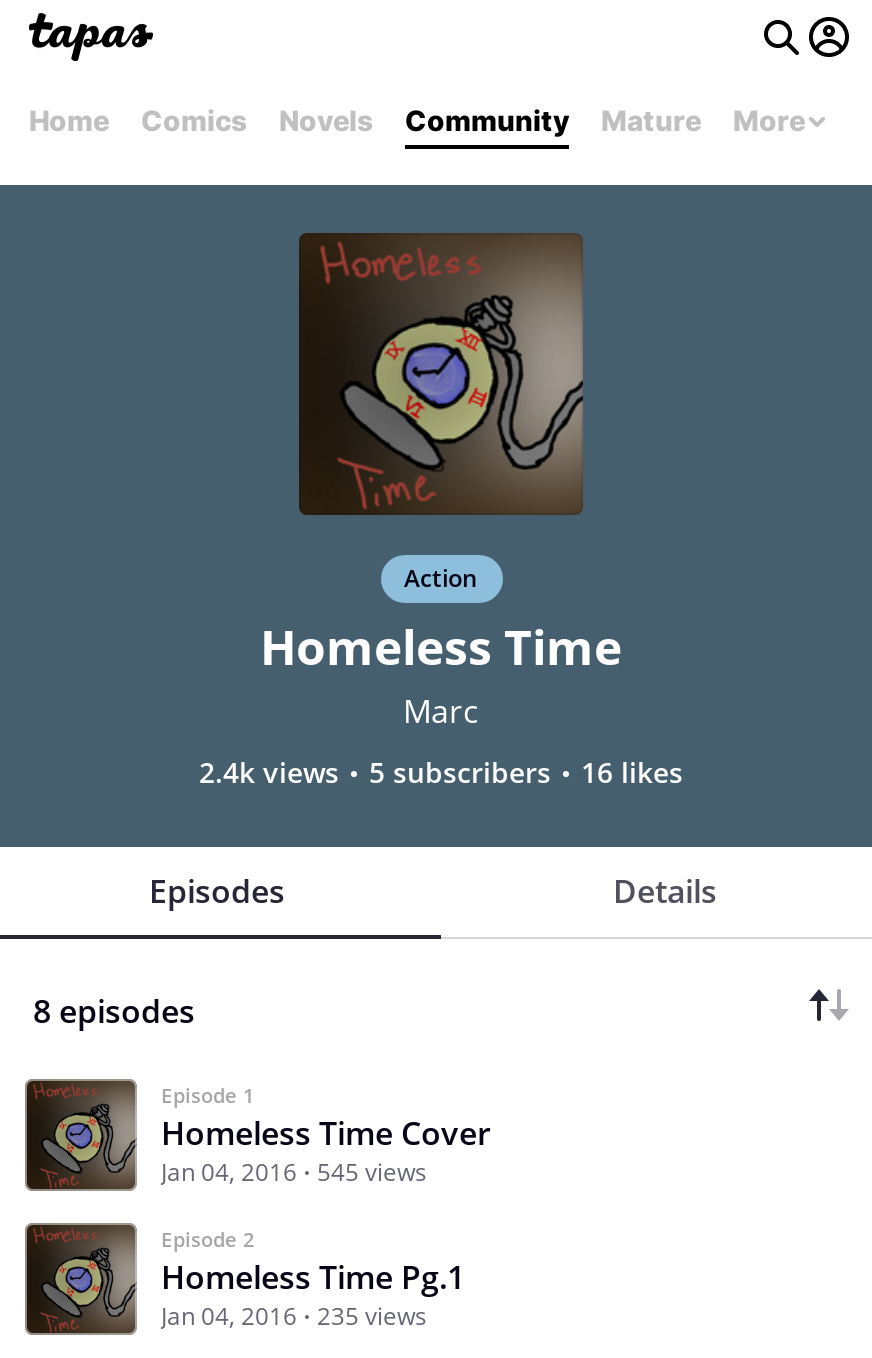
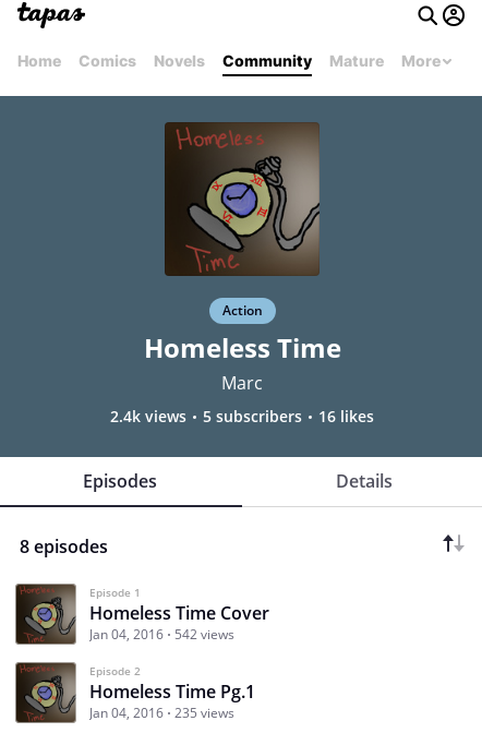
- Jan 04, 2016 545 views
+ Jan 04, 2016 542 views
